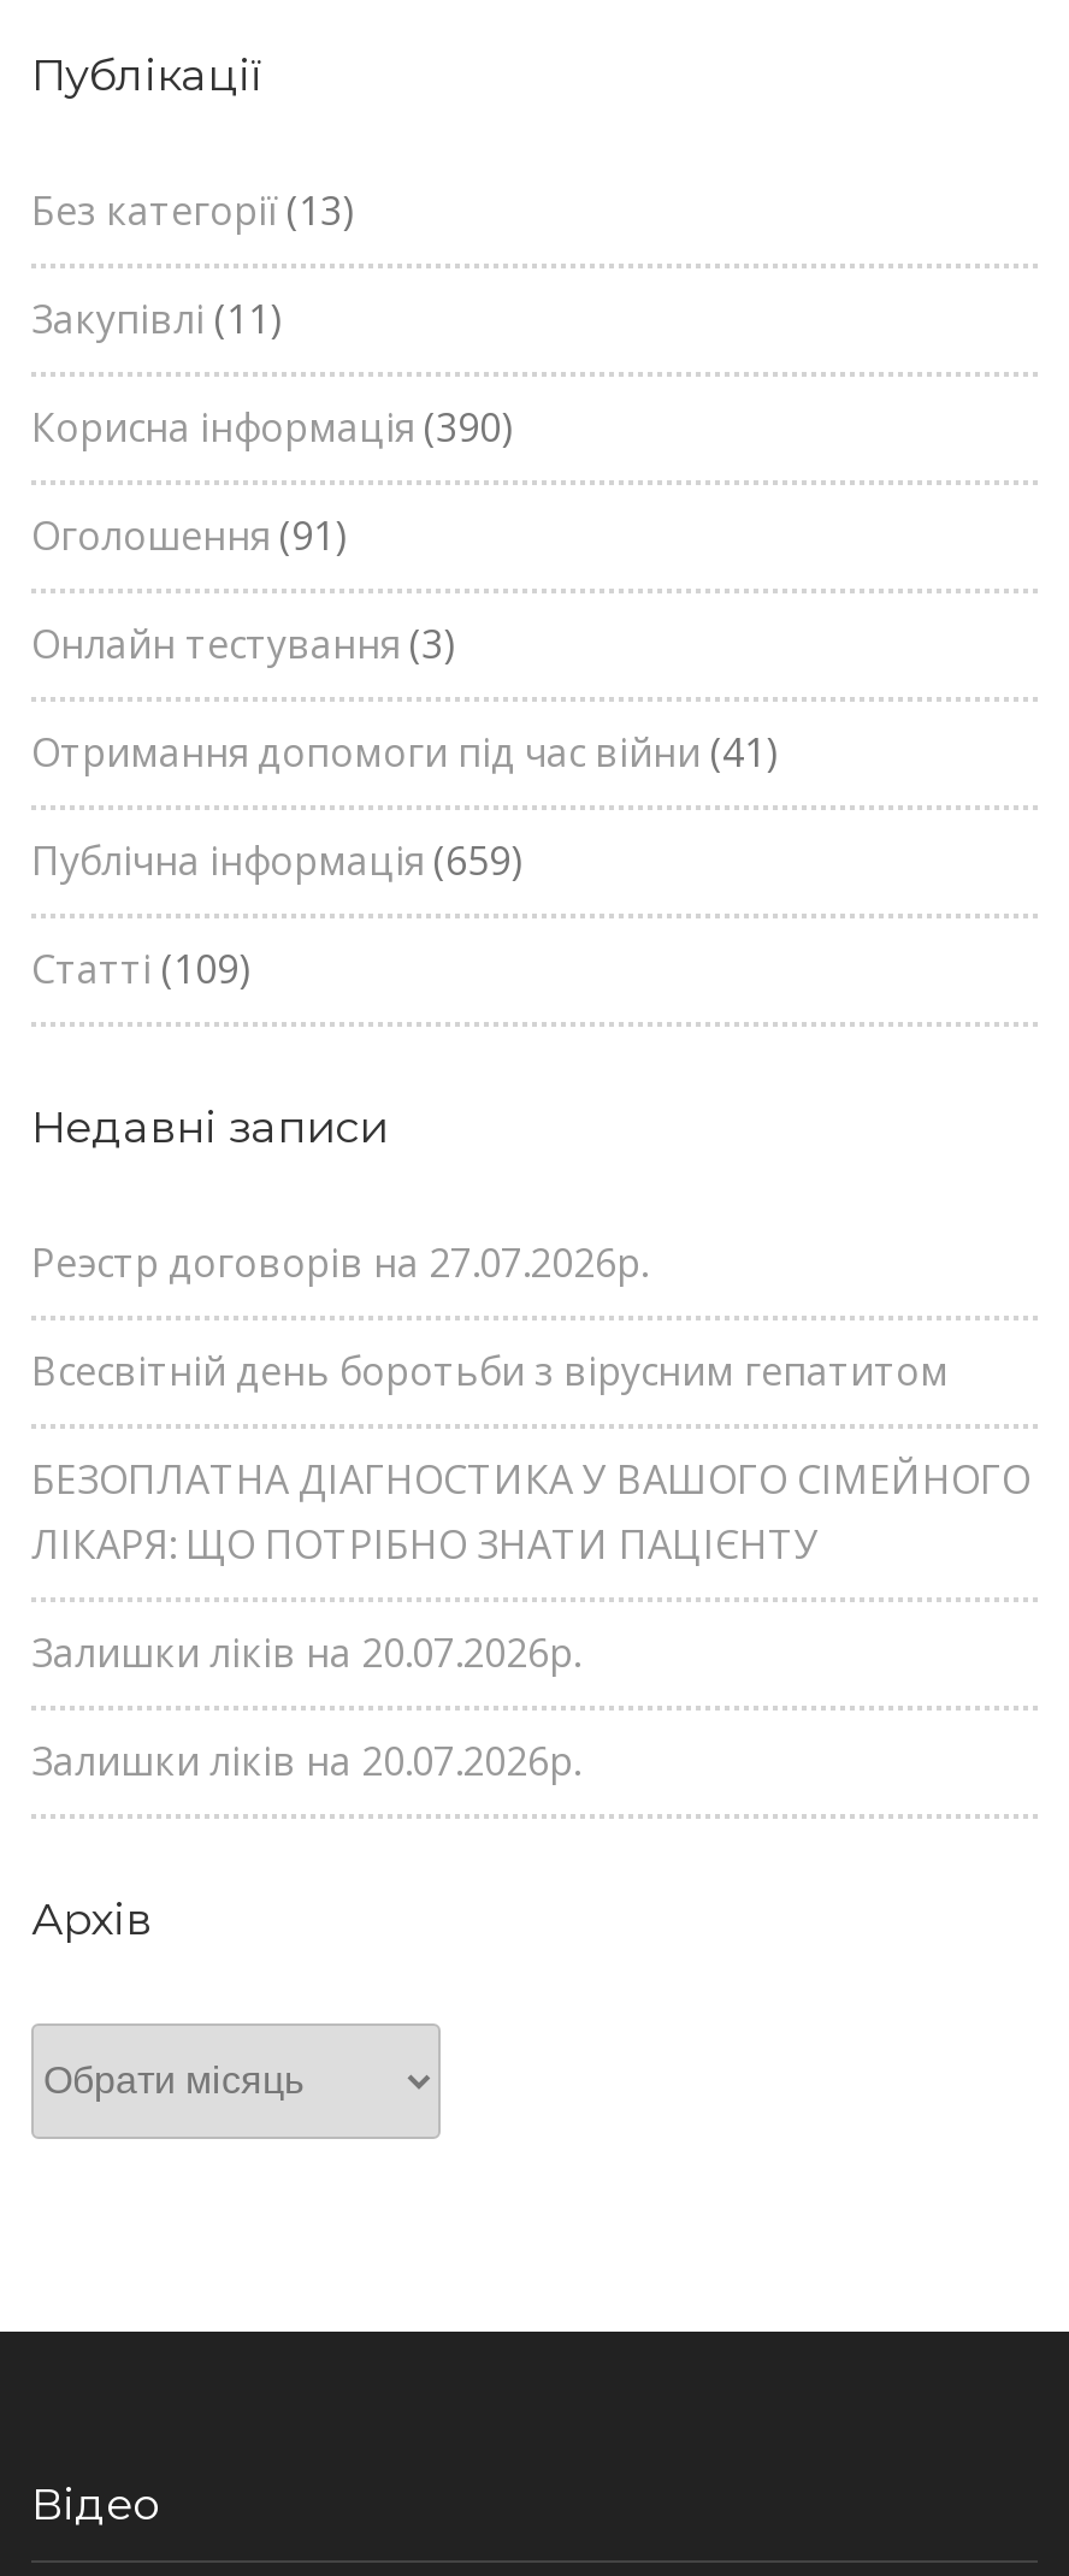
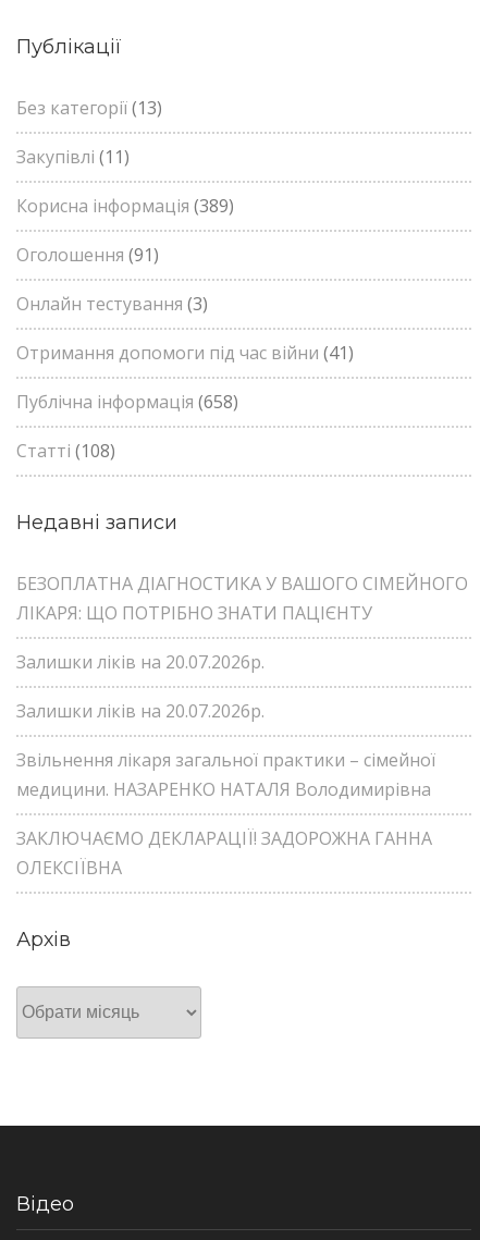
- Корисна інформація (390)
+ Корисна інформація (389)

- Публічна інформація (659)
+ Публічна інформація (658)

- Статті (109)
+ Статті (108)

- Реэстр договорів на 27.07.2026р.
- Всесвітній день боротьби з вірусним гепатитом

moved up: БЕЗОПЛАТНА ДІАГНОСТИКА У ВАШОГО СІМЕЙНОГО | ЛІКАРЯ: ЩО ПОТРІБНО ЗНАТИ ПАЦІЄНТУ | Залишки ліків на 20.07.2026р. | Залишки ліків на 20.07.2026р.

+ Звільнення лікаря загальної практики – сімейної
+ медицини. НАЗАРЕНКО НАТАЛЯ Володимирівна
+ ЗАКЛЮЧАЄМО ДЕКЛАРАЦІЇ! ЗАДОРОЖНА ГАННА
+ ОЛЕКСІЇВНА
